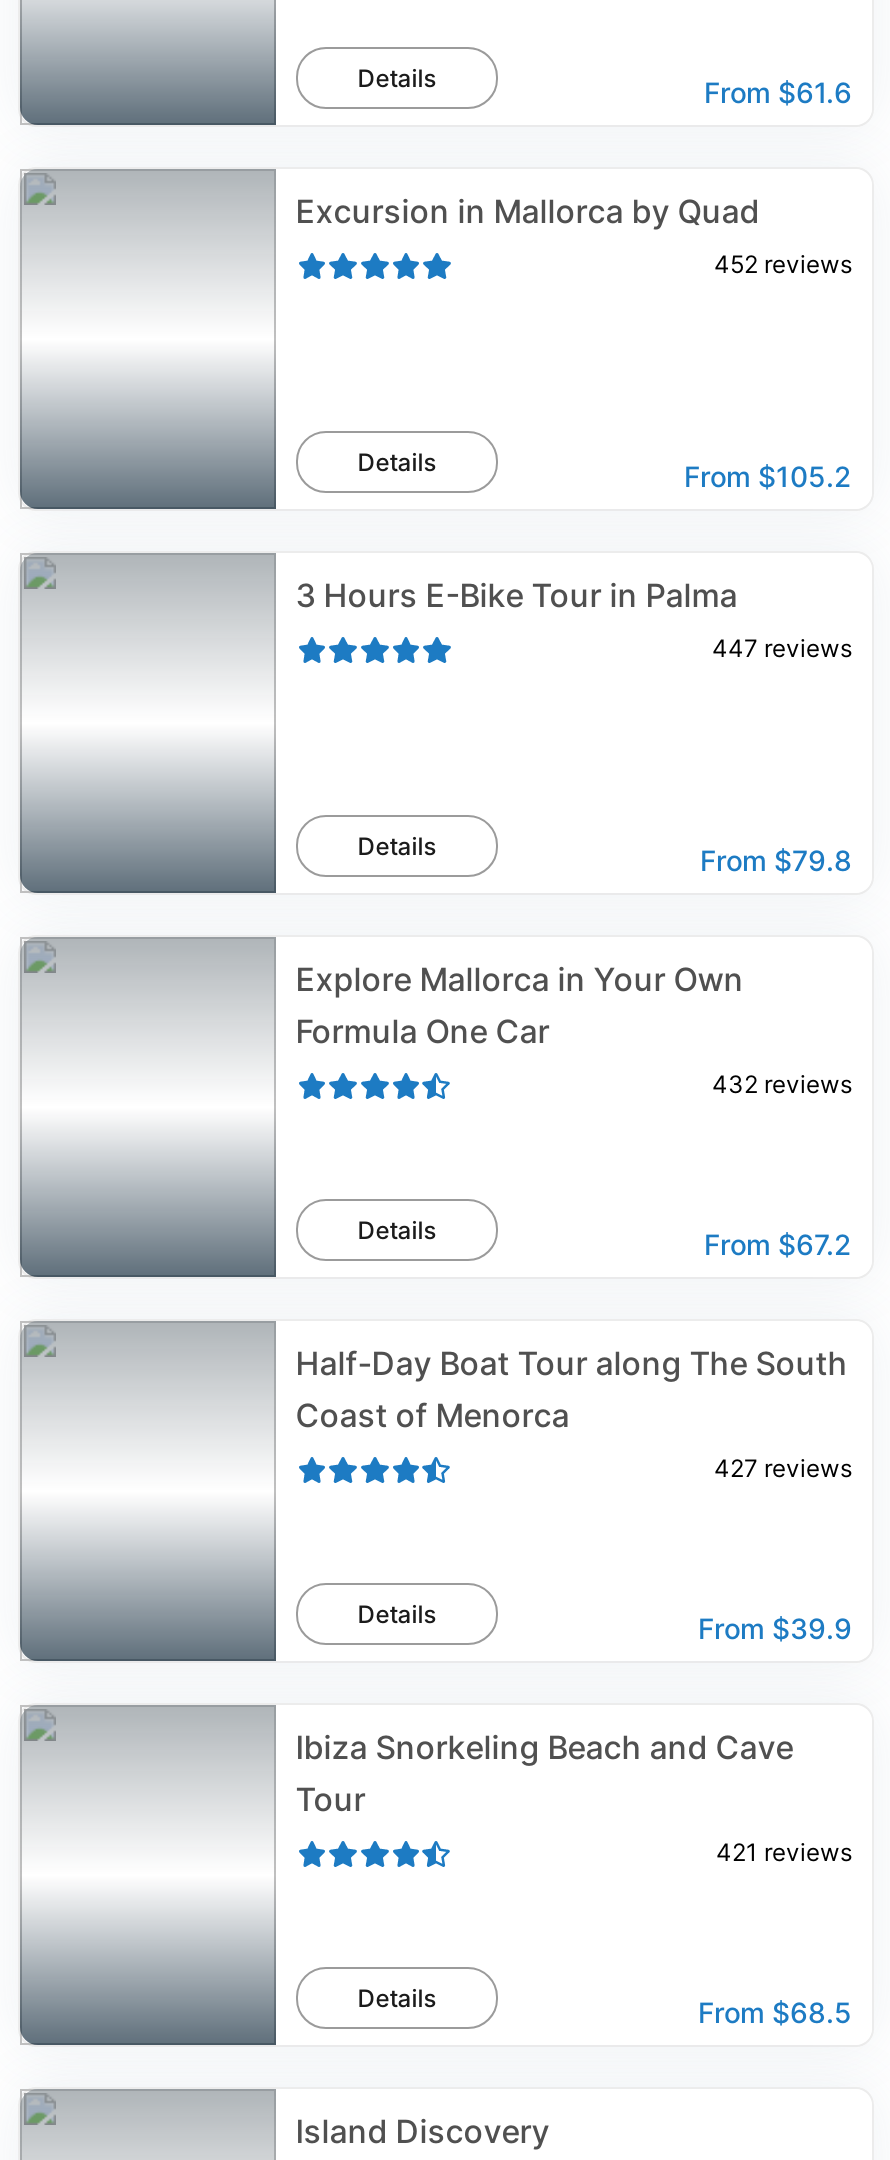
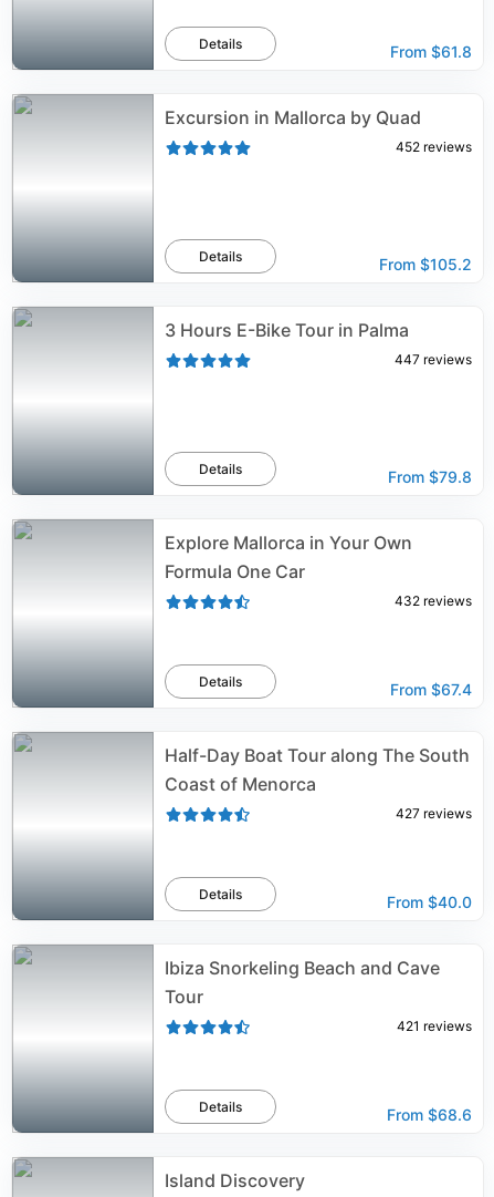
- From $61.6
+ From $61.8

- From $67.2
+ From $67.4

- From $39.9
+ From $40.0

- From $68.5
+ From $68.6
